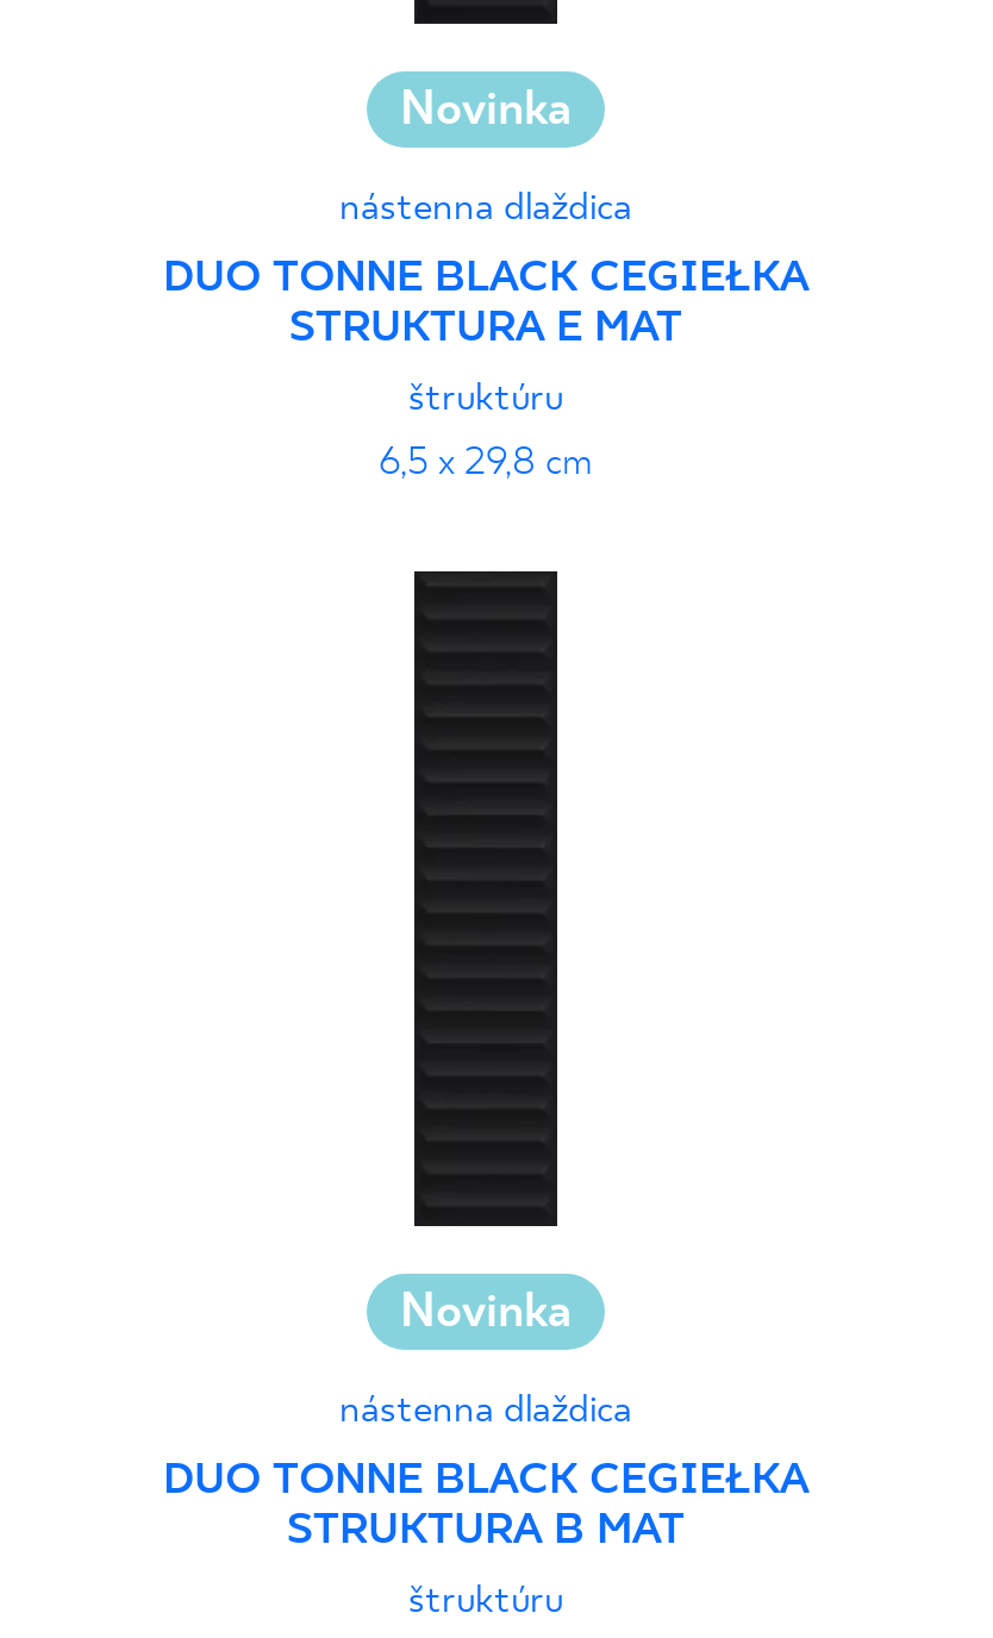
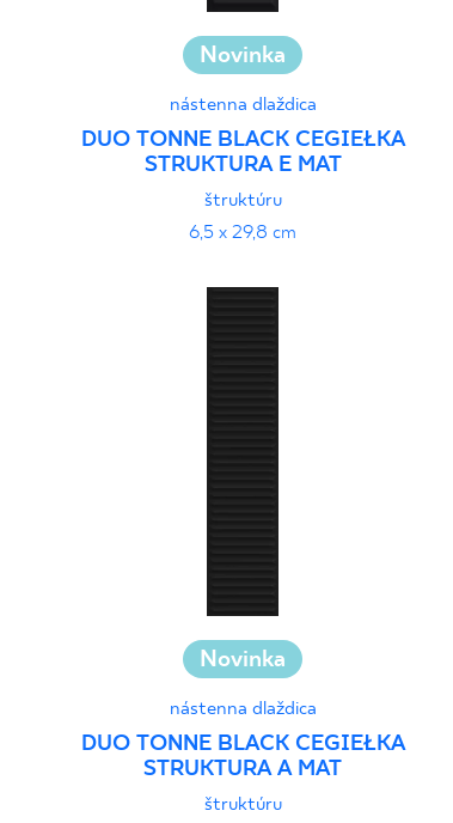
- STRUKTURA B MAT
+ STRUKTURA A MAT
